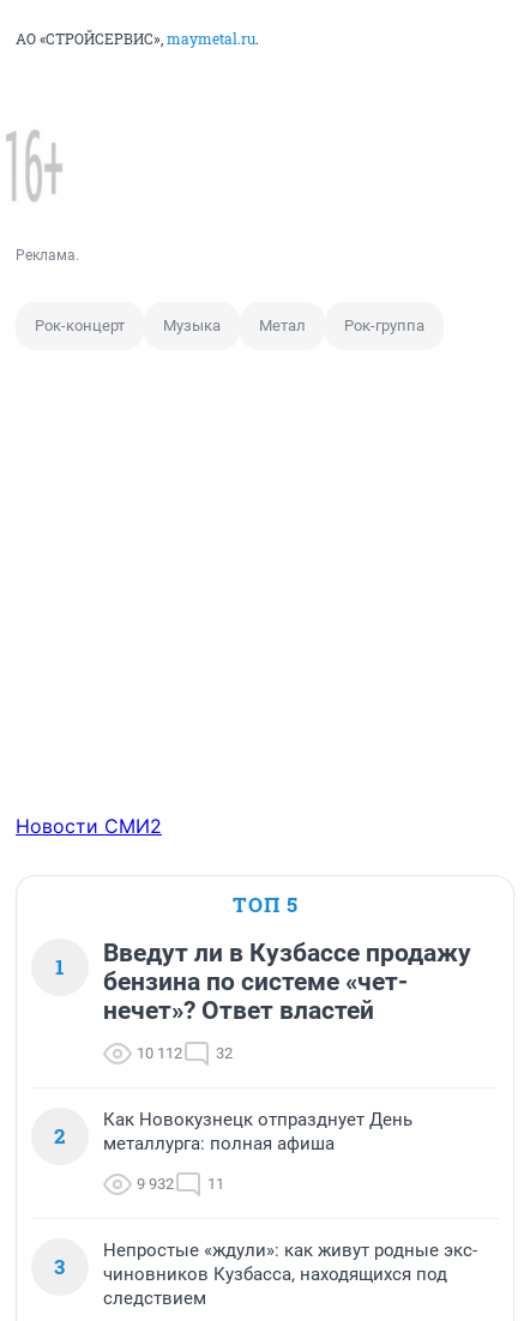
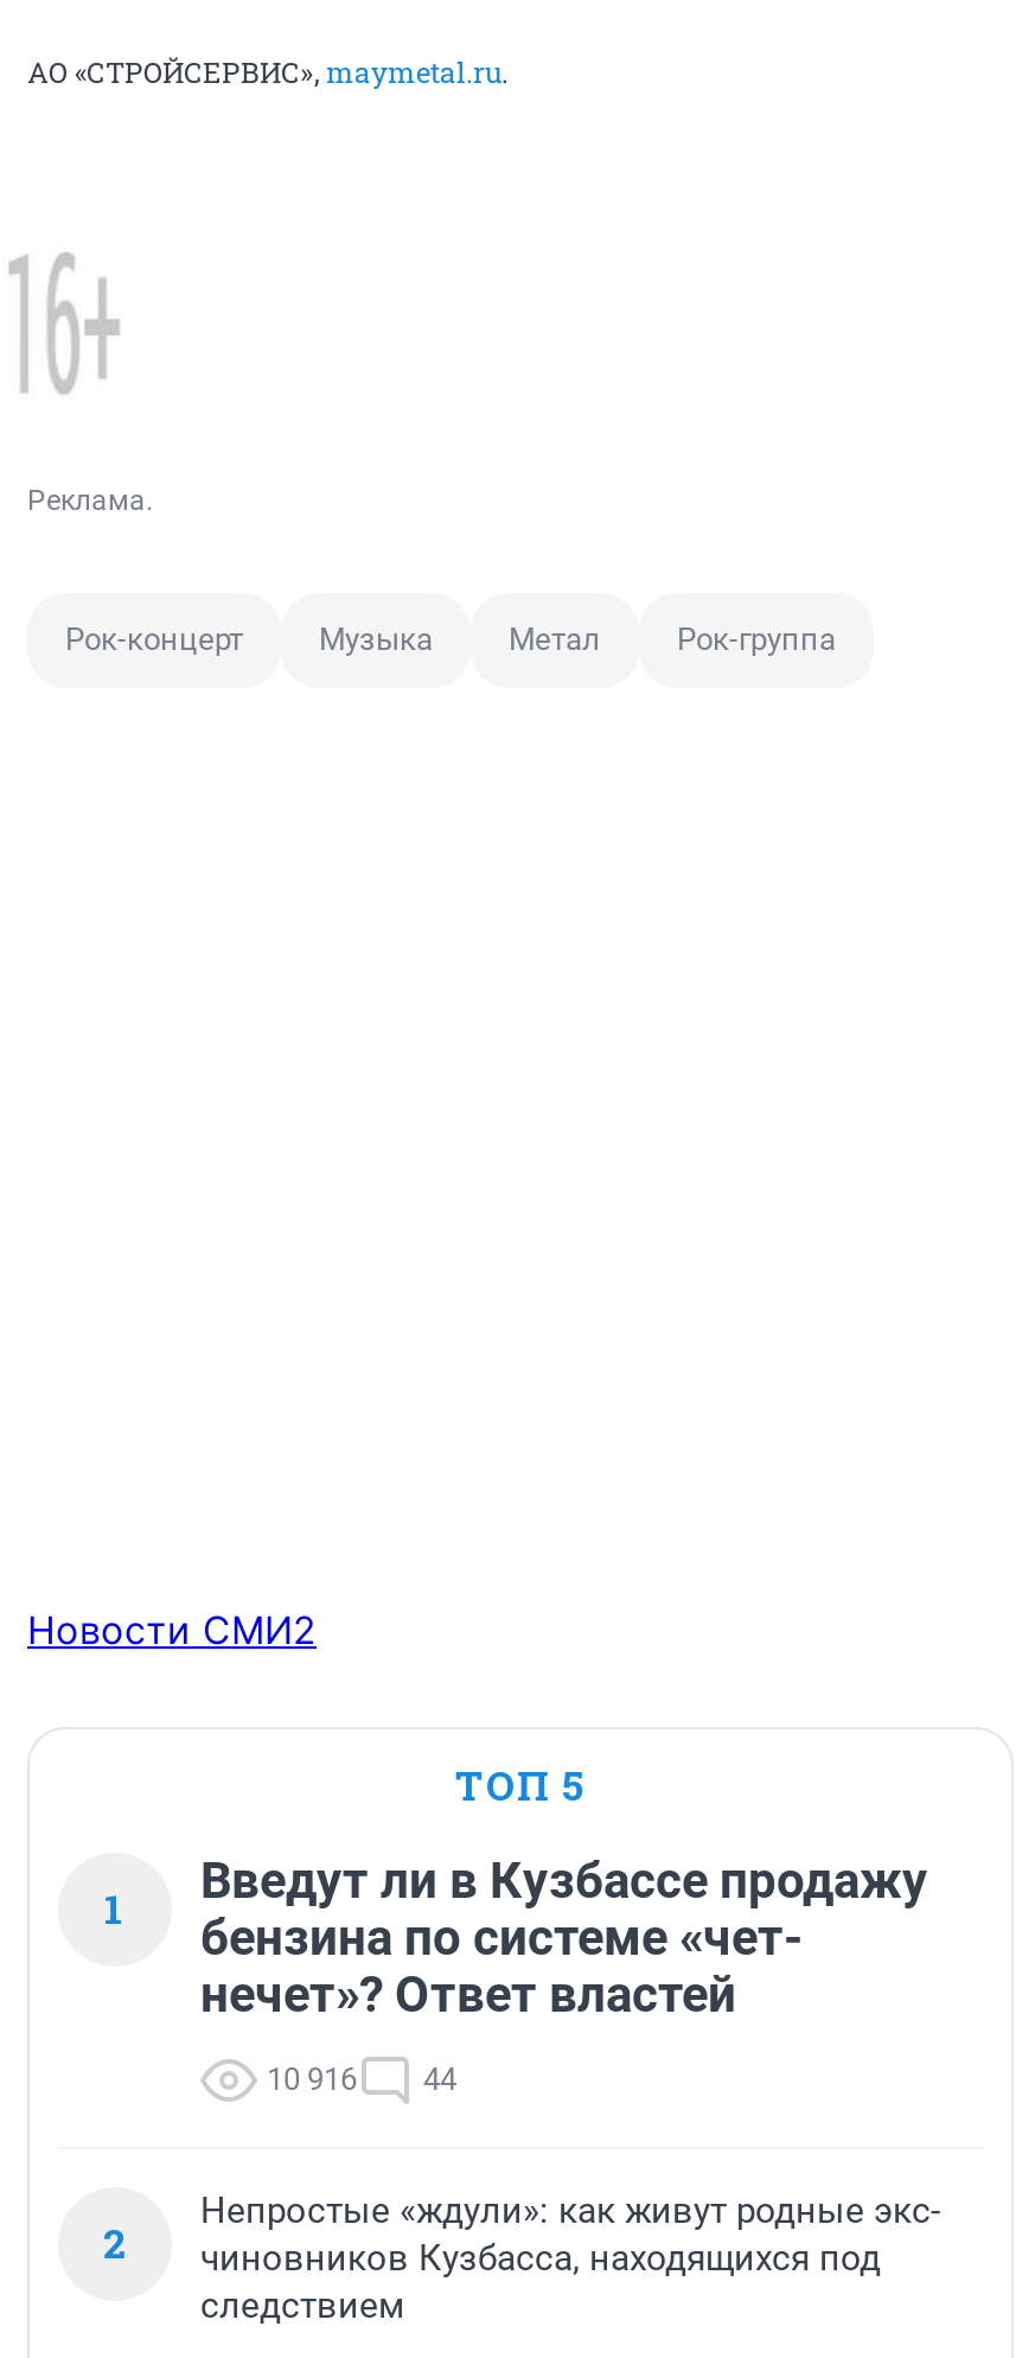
- 10 112
+ 10 916

- 32
+ 44

- Как Новокузнецк отпразднует День
- металлурга: полная афиша
- 9 932
- 11
- 3
